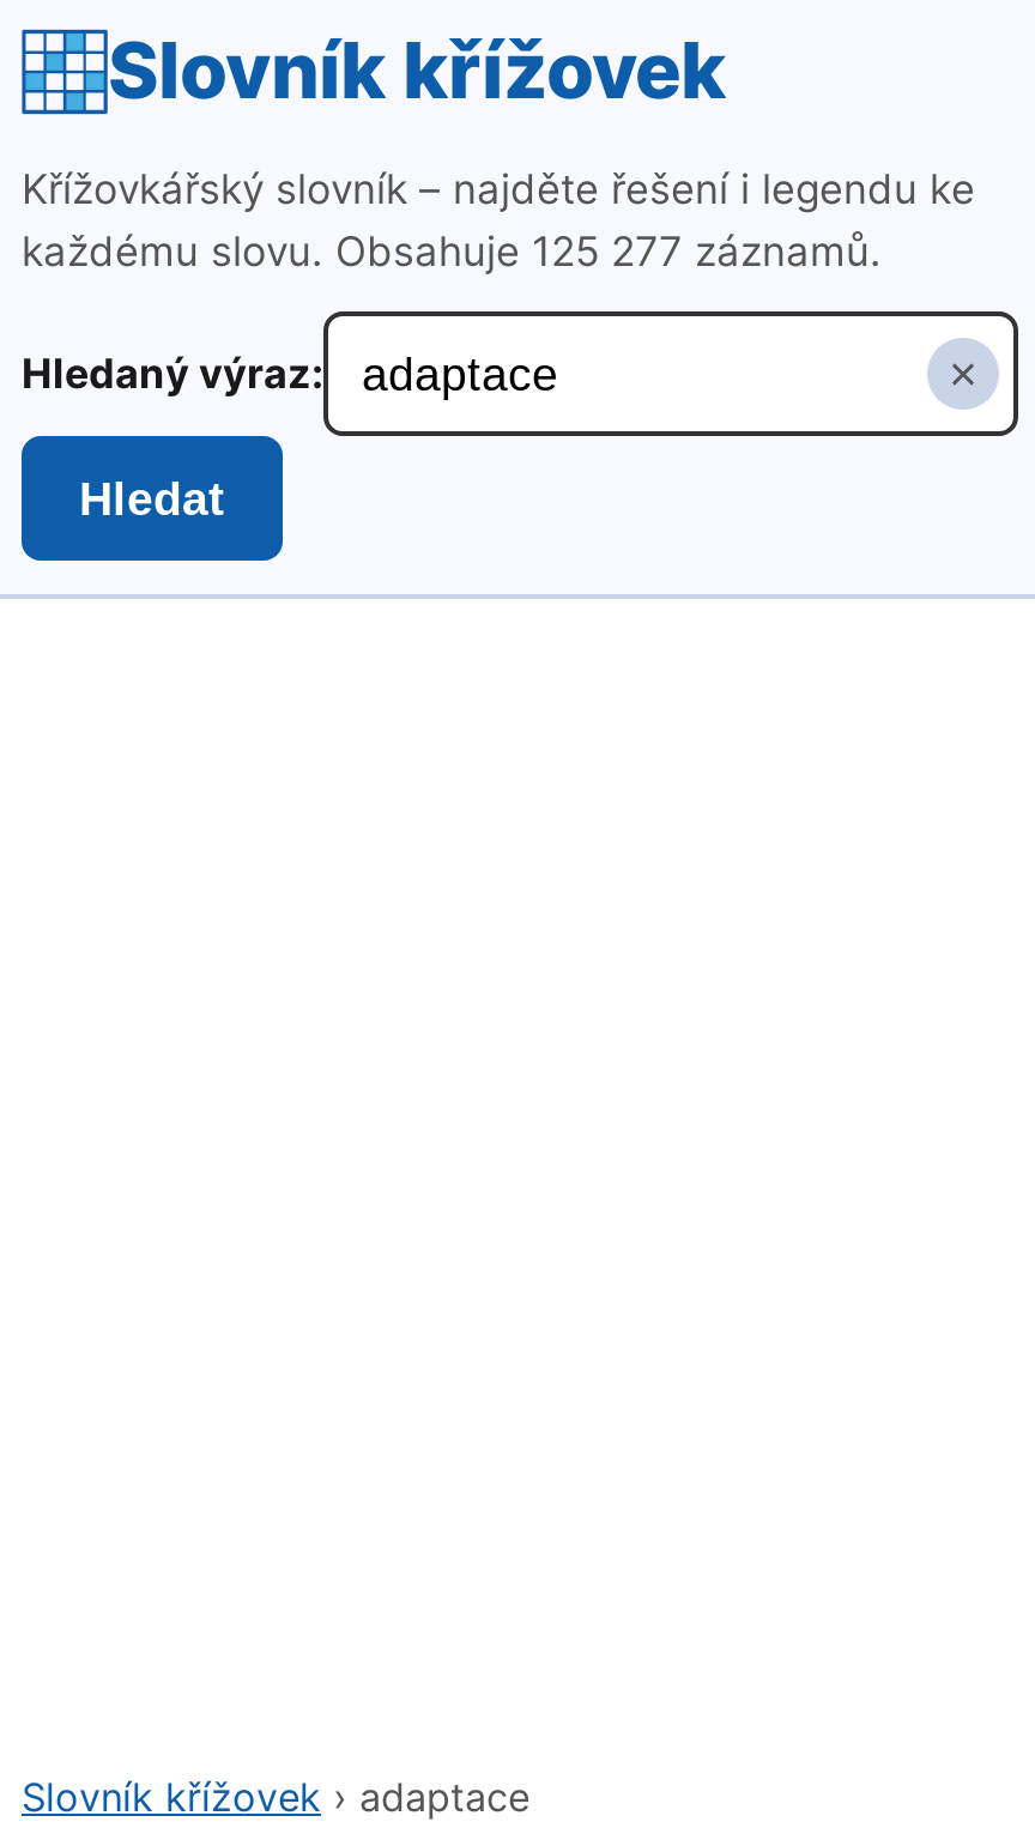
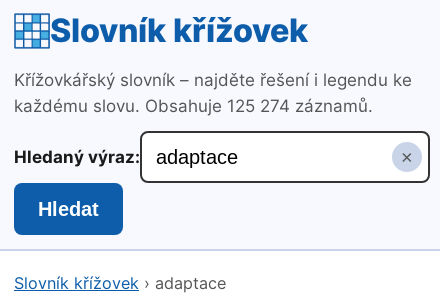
- každému slovu. Obsahuje 125 277 záznamů.
+ každému slovu. Obsahuje 125 274 záznamů.
